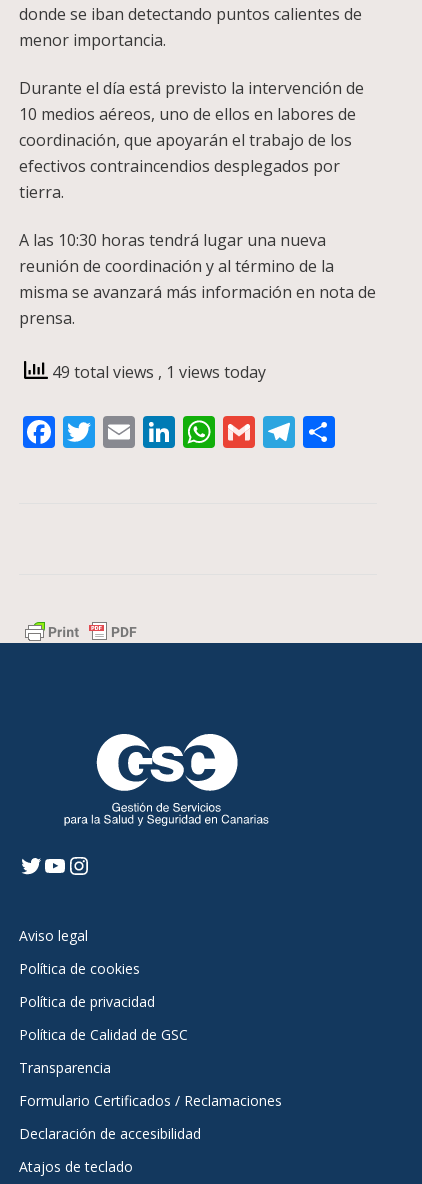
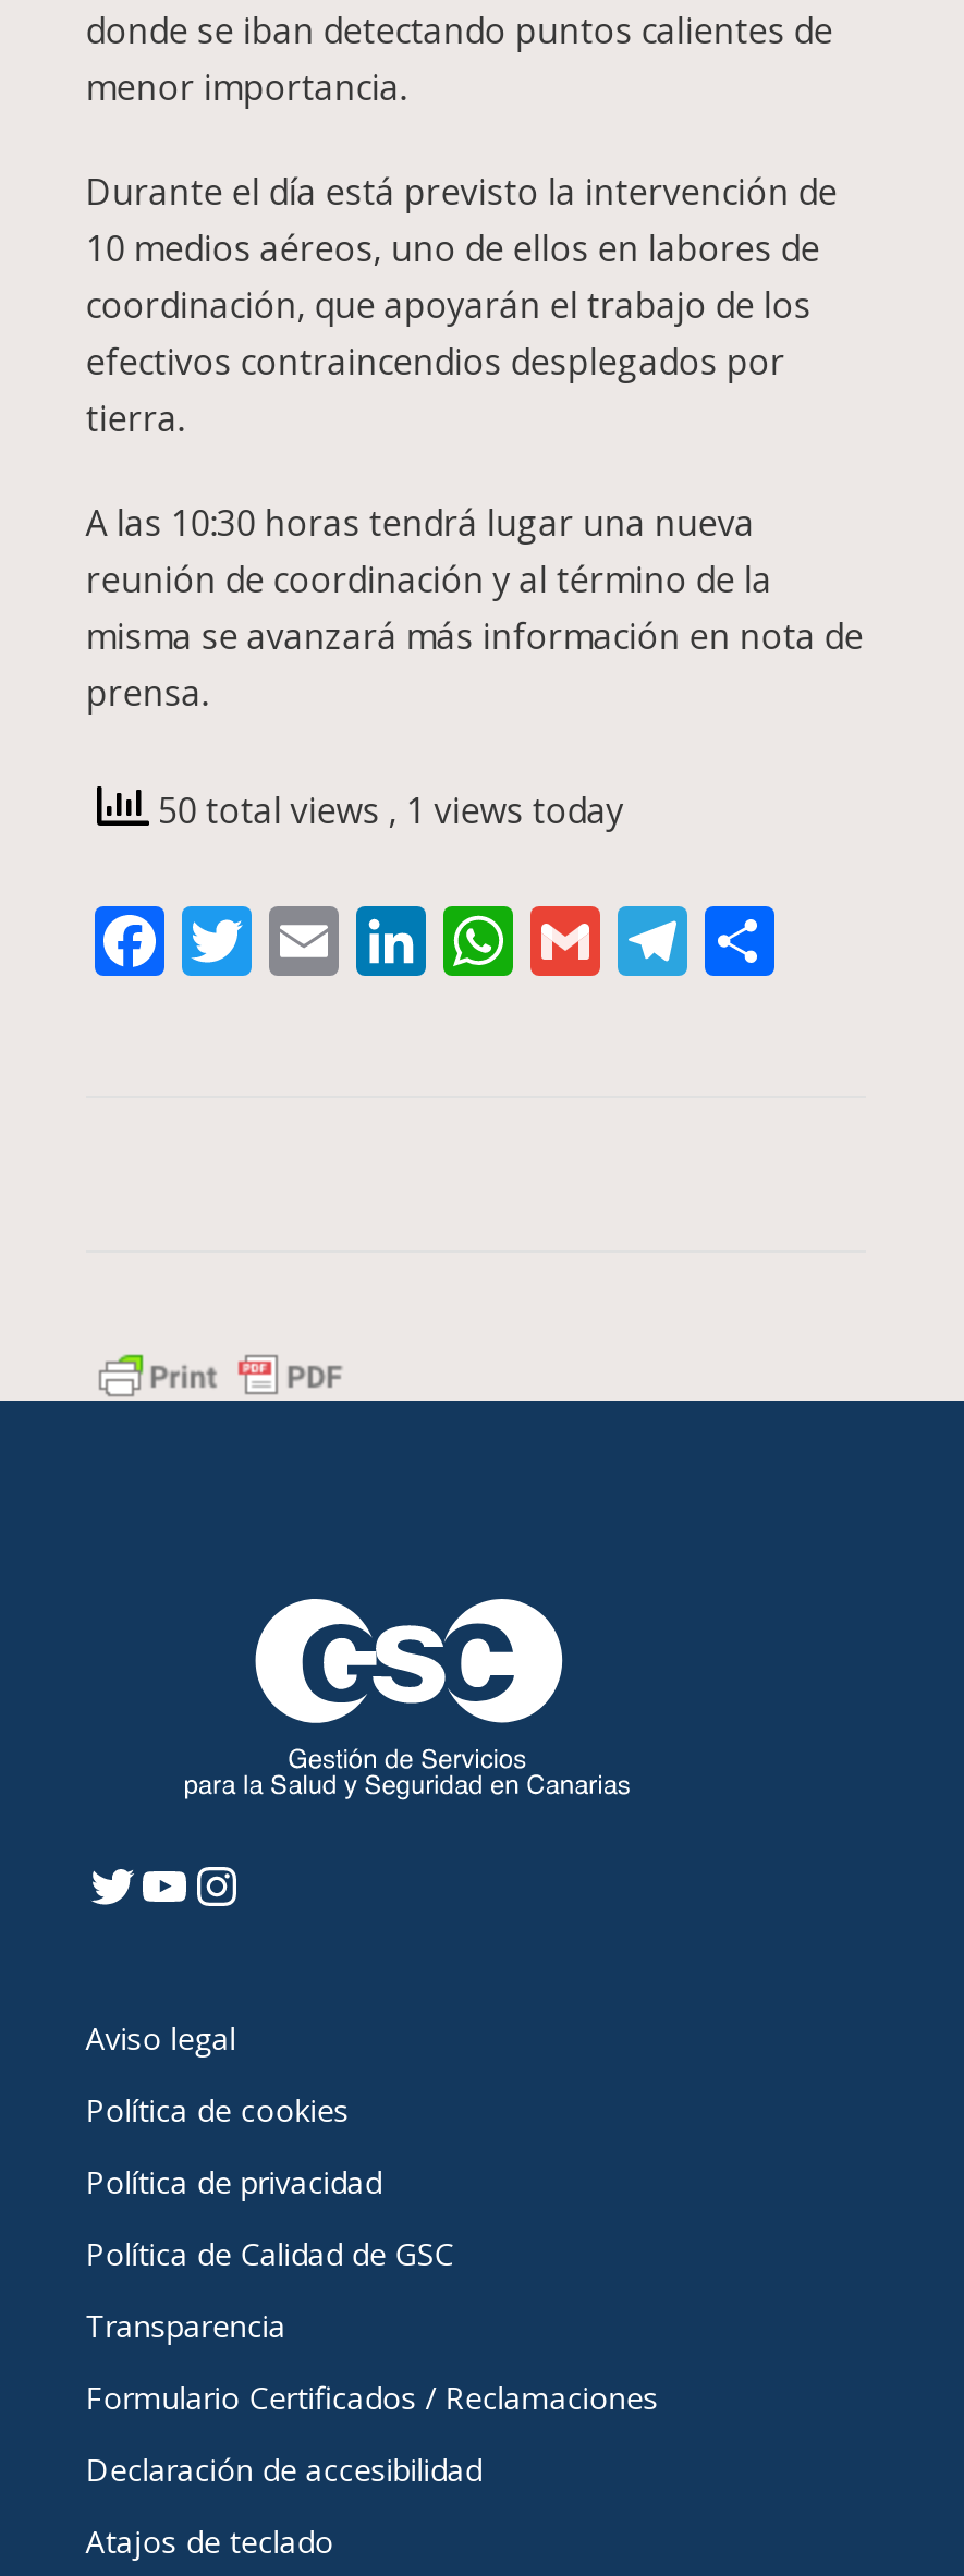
- 49 total views, 1 views today
+ 50 total views, 1 views today
